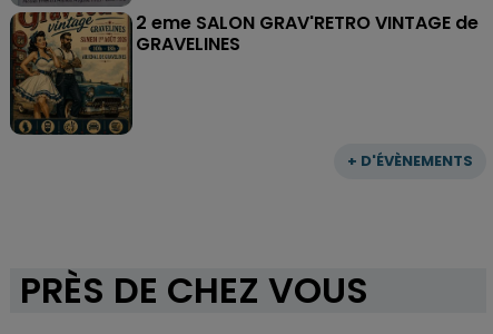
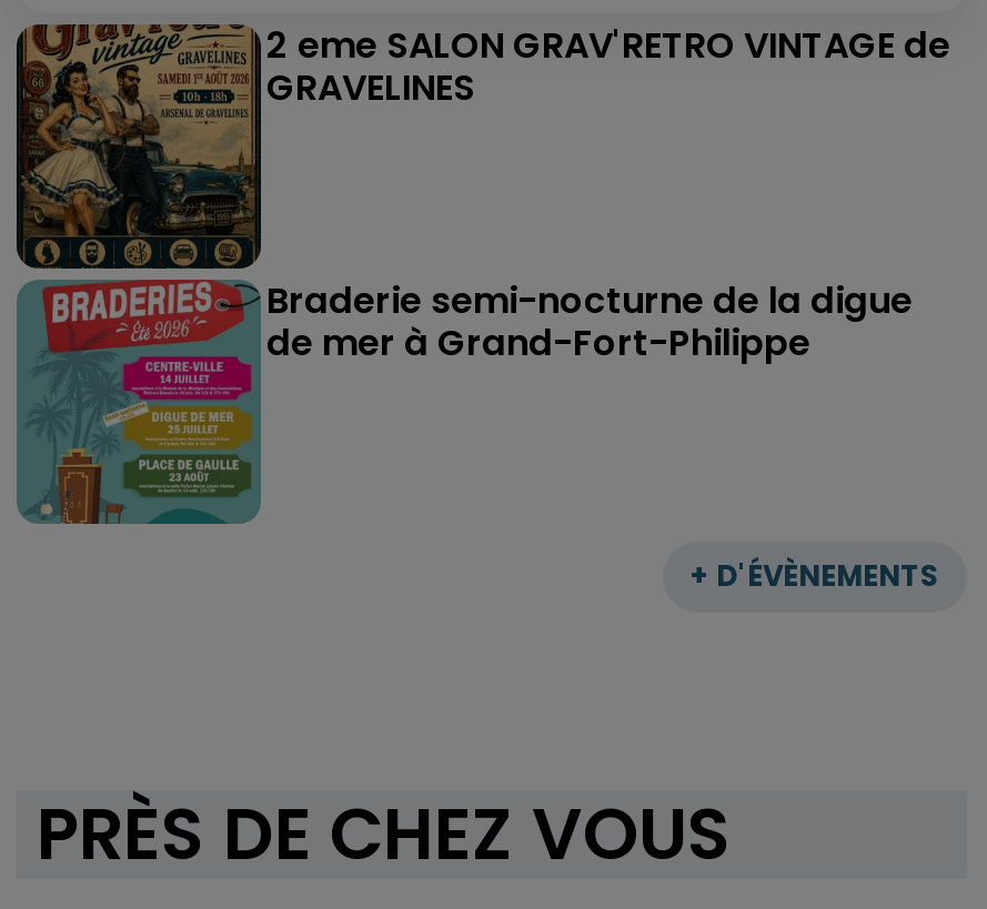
+ [image]
+ Braderie semi-nocturne de la digue
+ de mer à Grand-Fort-Philippe
